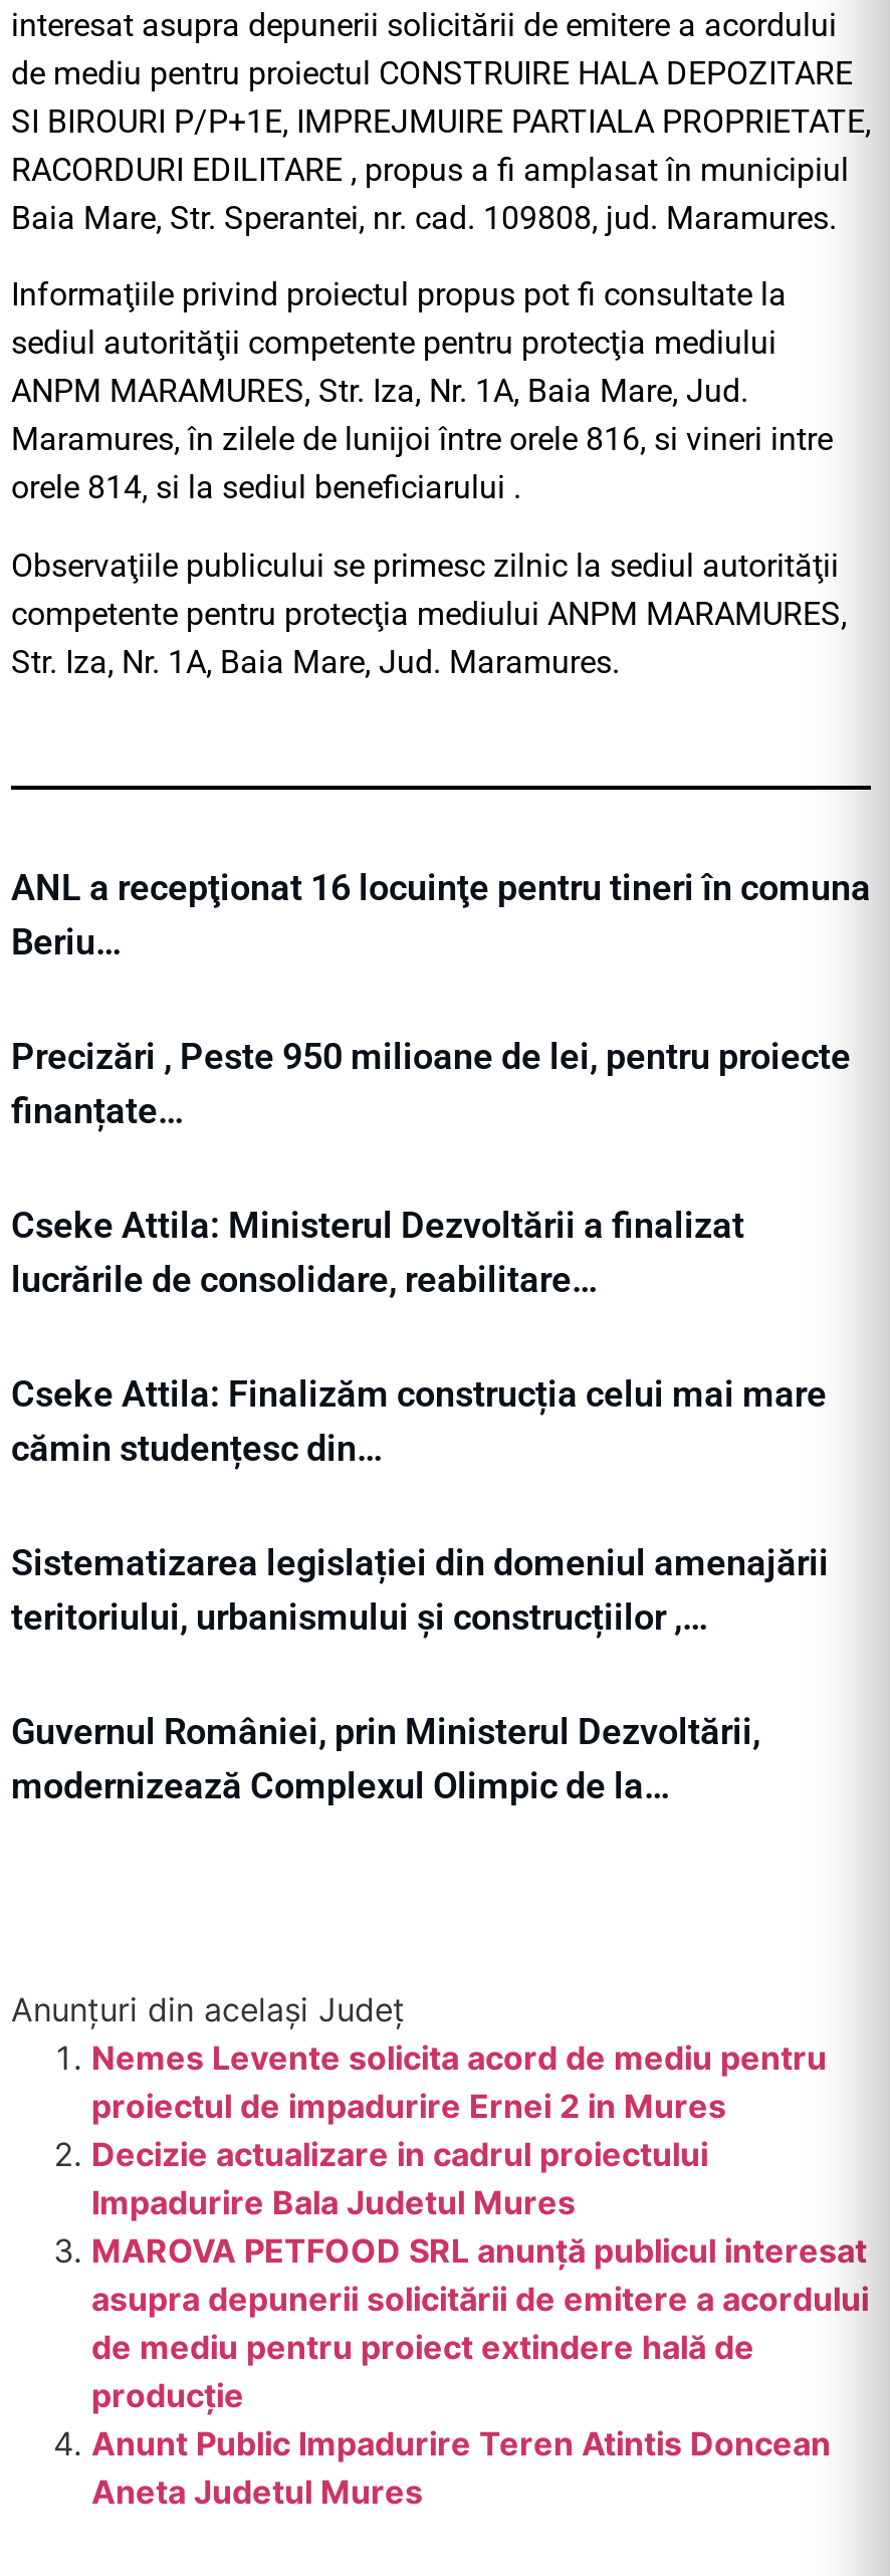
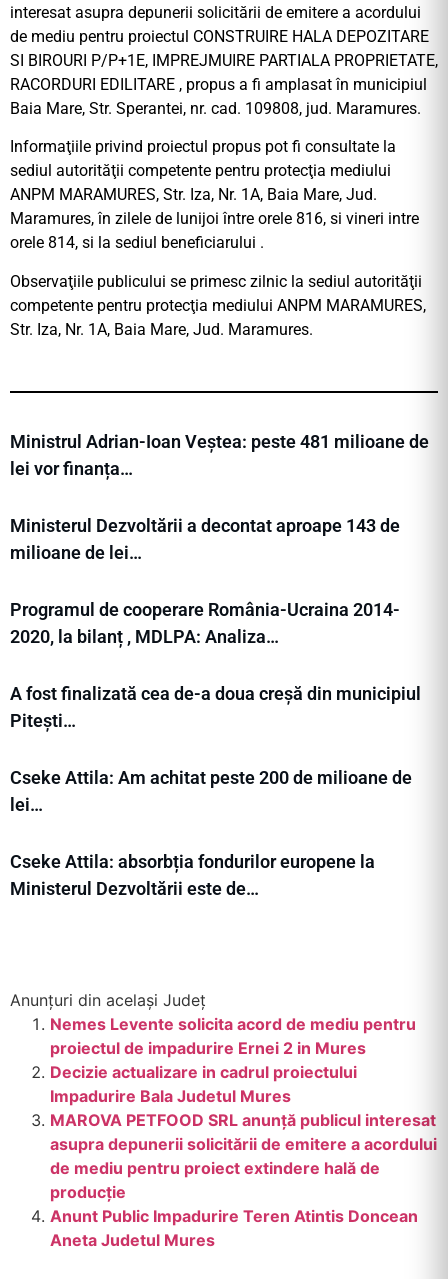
- ANL a recepţionat 16 locuinţe pentru tineri în comuna
- Beriu…
+ Ministrul Adrian-Ioan Veștea: peste 481 milioane de
+ lei vor finanța…

- Precizări , Peste 950 milioane de lei, pentru proiecte
- finanțate…
+ Ministerul Dezvoltării a decontat aproape 143 de
+ milioane de lei…

- Cseke Attila: Ministerul Dezvoltării a finalizat
- lucrările de consolidare, reabilitare…
+ Programul de cooperare România-Ucraina 2014-
+ 2020, la bilanț , MDLPA: Analiza…

- Cseke Attila: Finalizăm construcția celui mai mare
- cămin studențesc din…
+ A fost finalizată cea de-a doua creșă din municipiul
+ Pitești…

- Sistematizarea legislației din domeniul amenajării
- teritoriului, urbanismului și construcțiilor ,…
+ Cseke Attila: Am achitat peste 200 de milioane de
+ lei…

- Guvernul României, prin Ministerul Dezvoltării,
- modernizează Complexul Olimpic de la…
+ Cseke Attila: absorbția fondurilor europene la
+ Ministerul Dezvoltării este de…
